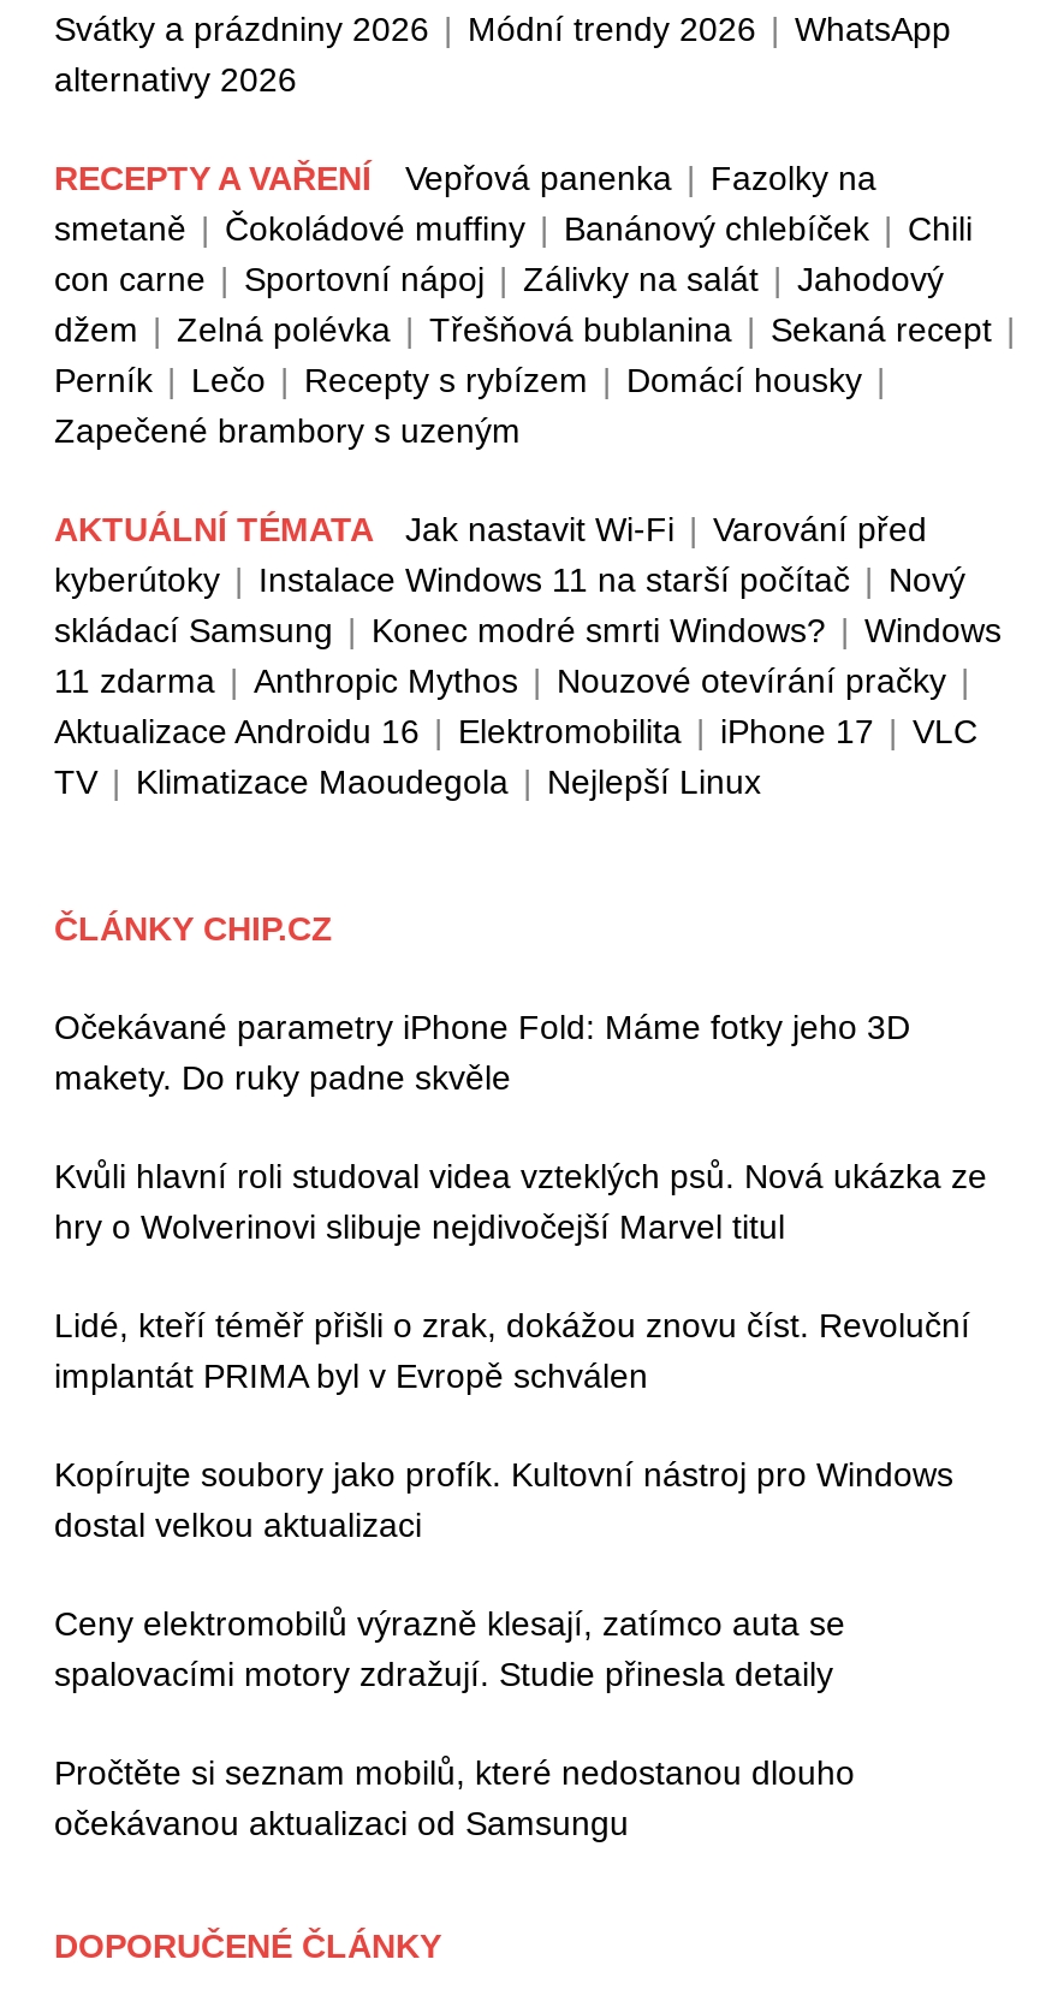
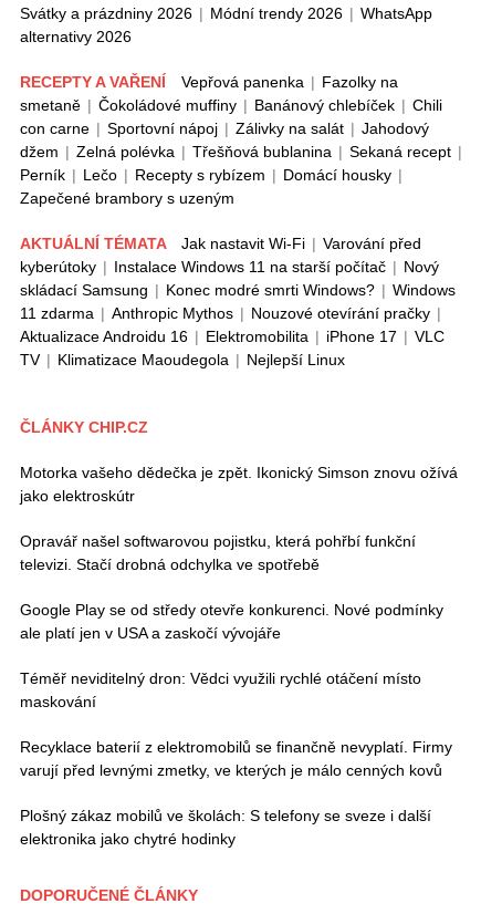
- Očekávané parametry iPhone Fold: Máme fotky jeho 3D
- makety. Do ruky padne skvěle
+ Motorka vašeho dědečka je zpět. Ikonický Simson znovu ožívá
+ jako elektroskútr

- Kvůli hlavní roli studoval videa vzteklých psů. Nová ukázka ze
- hry o Wolverinovi slibuje nejdivočejší Marvel titul
+ Opravář našel softwarovou pojistku, která pohřbí funkční
+ televizi. Stačí drobná odchylka ve spotřebě

- Lidé, kteří téměř přišli o zrak, dokážou znovu číst. Revoluční
- implantát PRIMA byl v Evropě schválen
+ Google Play se od středy otevře konkurenci. Nové podmínky
+ ale platí jen v USA a zaskočí vývojáře

- Kopírujte soubory jako profík. Kultovní nástroj pro Windows
- dostal velkou aktualizaci
+ Téměř neviditelný dron: Vědci využili rychlé otáčení místo
+ maskování

- Ceny elektromobilů výrazně klesají, zatímco auta se
- spalovacími motory zdražují. Studie přinesla detaily
+ Recyklace baterií z elektromobilů se finančně nevyplatí. Firmy
+ varují před levnými zmetky, ve kterých je málo cenných kovů

- Pročtěte si seznam mobilů, které nedostanou dlouho
- očekávanou aktualizaci od Samsungu
+ Plošný zákaz mobilů ve školách: S telefony se sveze i další
+ elektronika jako chytré hodinky
